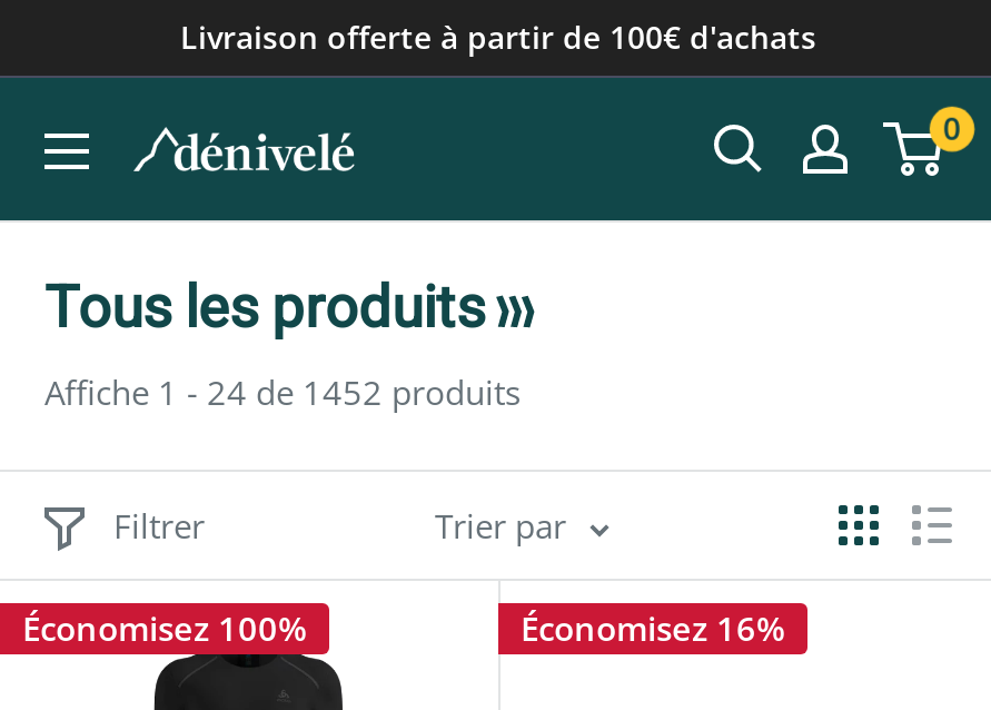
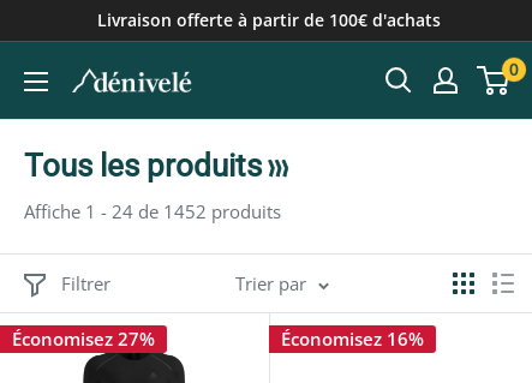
- Économisez 100%
+ Économisez 27%
